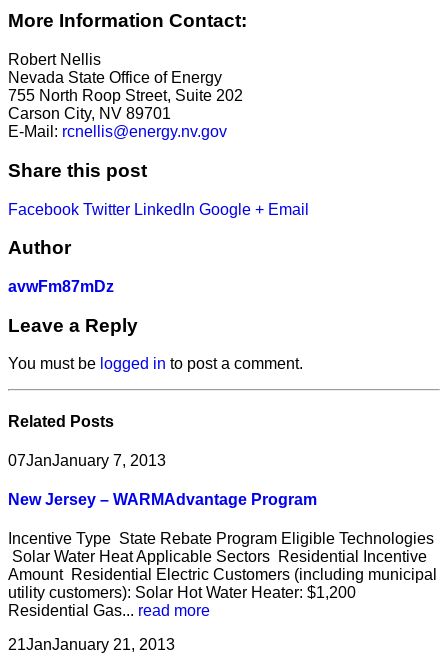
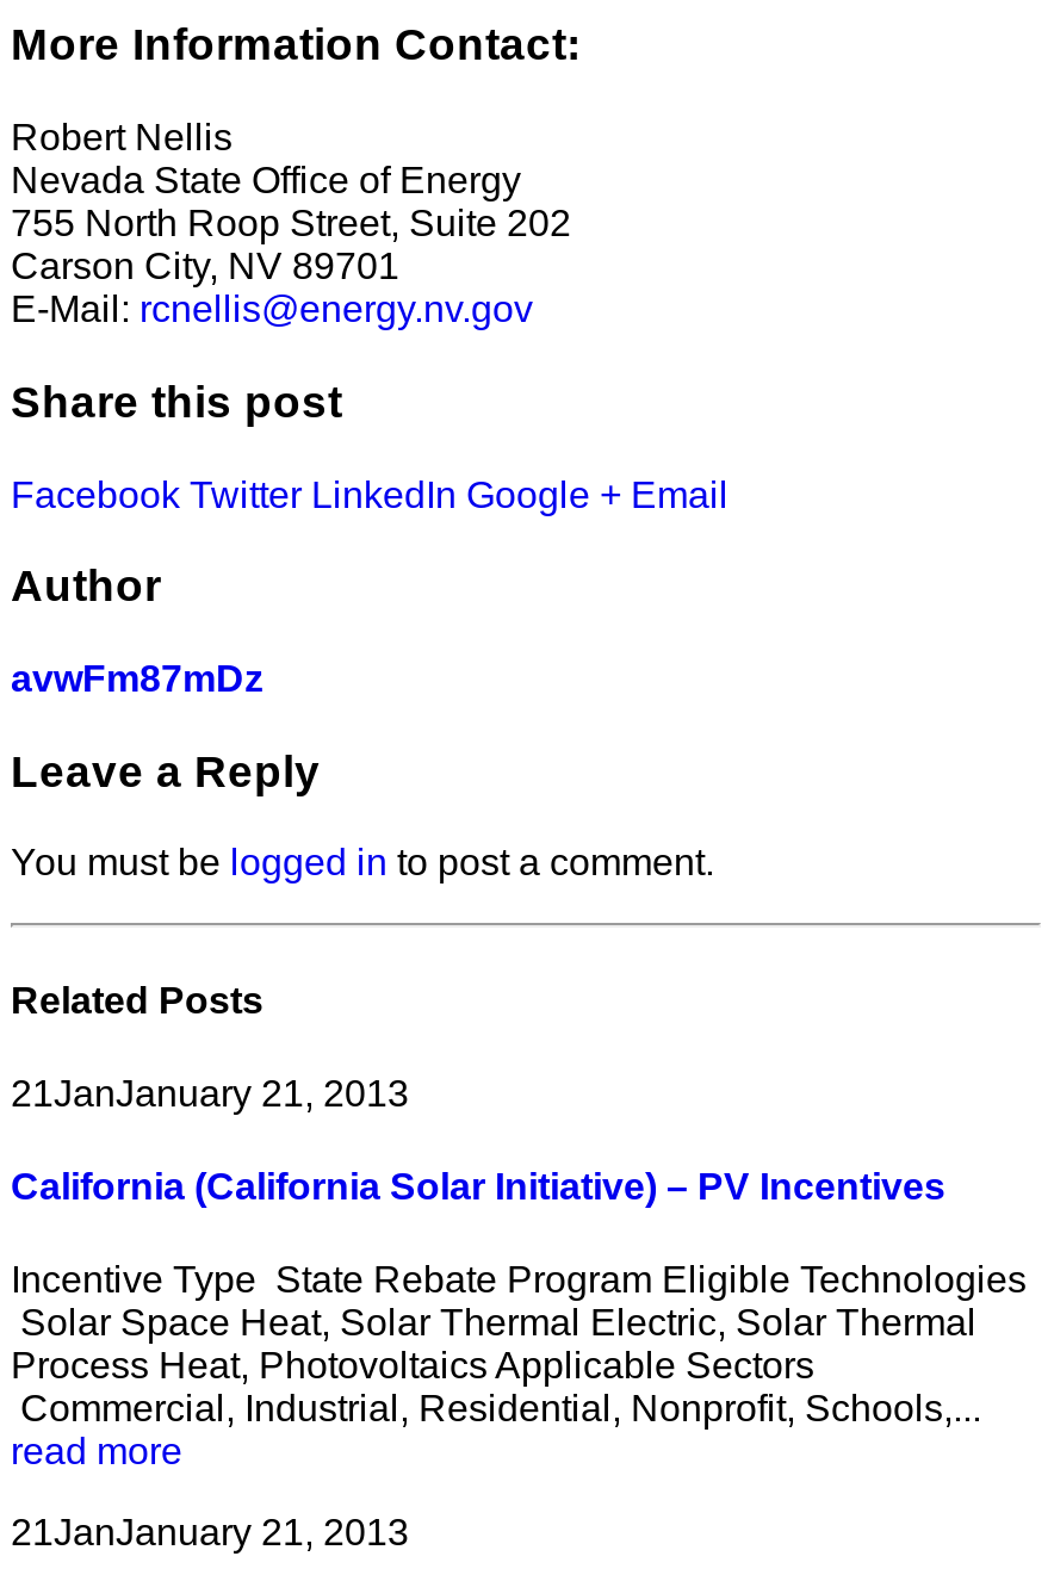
- 07JanJanuary 7, 2013
+ 21JanJanuary 21, 2013

- New Jersey – WARMAdvantage Program
+ California (California Solar Initiative) – PV Incentives

- Solar Water Heat Applicable Sectors Residential Incentive
- Amount Residential Electric Customers (including municipal
- utility customers): Solar Hot Water Heater: $1,200
- Residential Gas... read more
+ Solar Space Heat, Solar Thermal Electric, Solar Thermal
+ Process Heat, Photovoltaics Applicable Sectors
+ Commercial, Industrial, Residential, Nonprofit, Schools,...
+ read more
